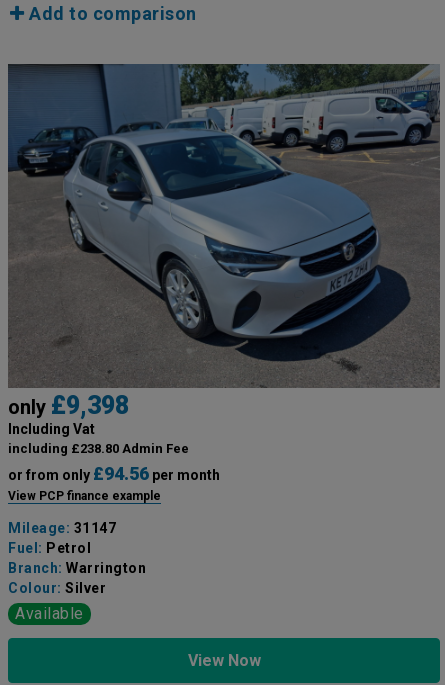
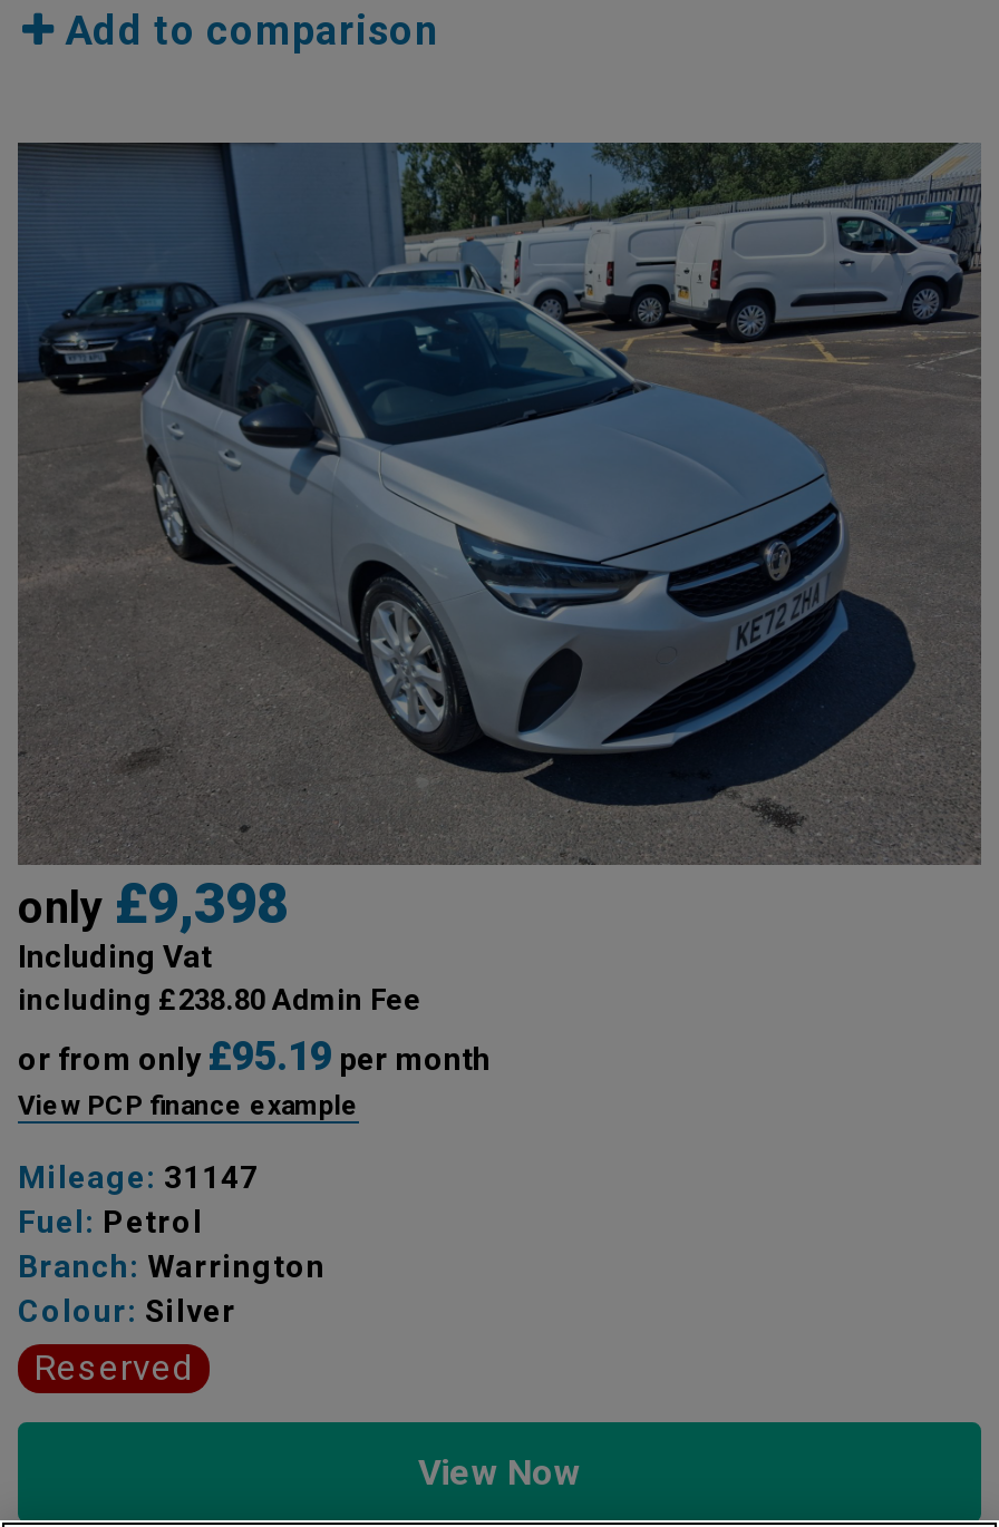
- or from only £94.56 per month
+ or from only £95.19 per month

- Available
+ Reserved
